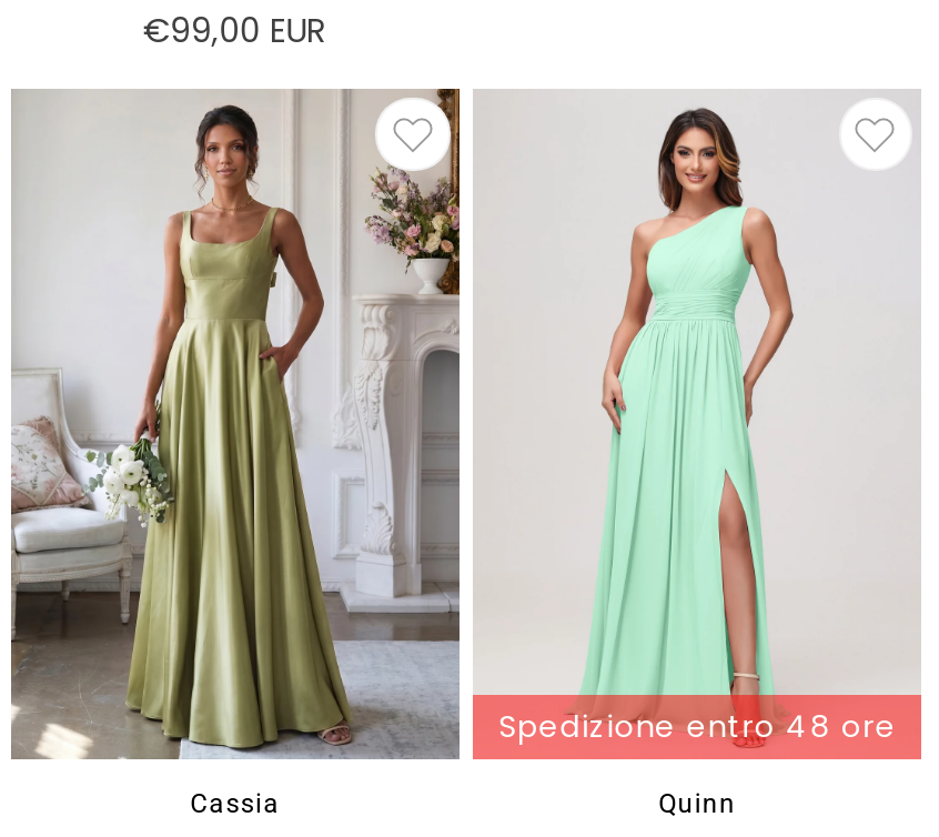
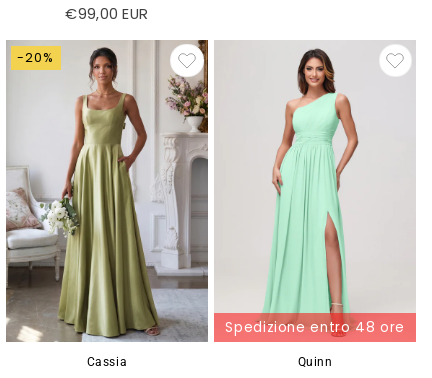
+ -20%
